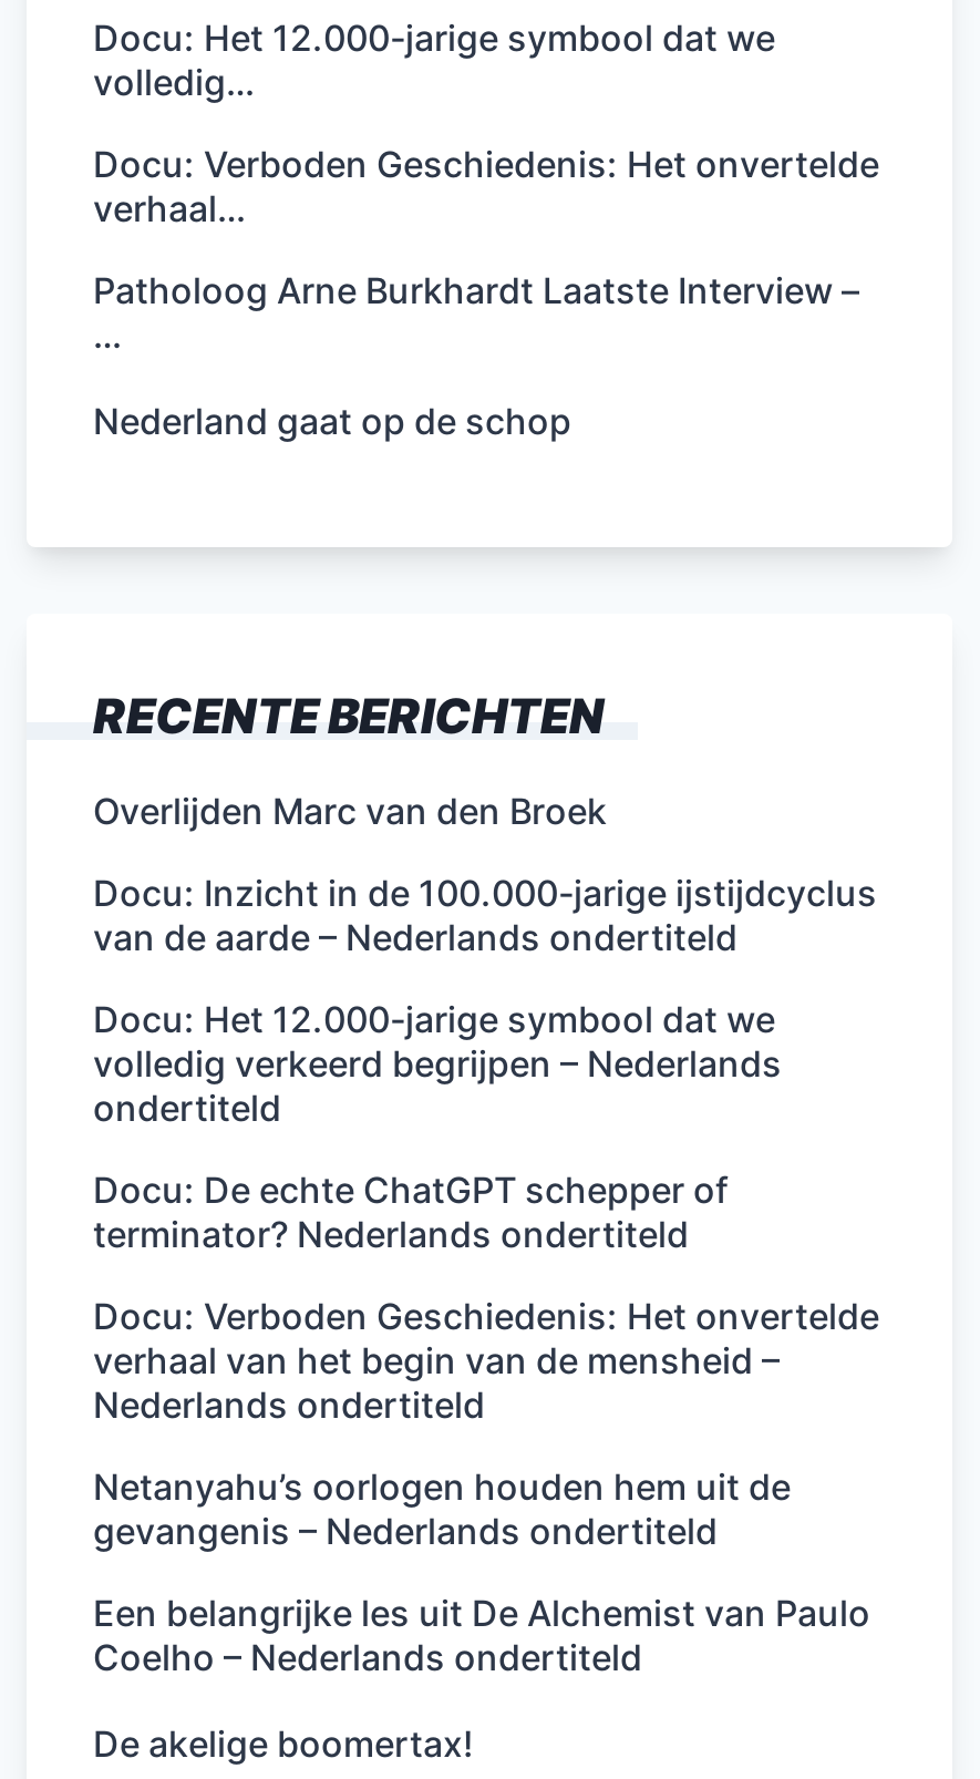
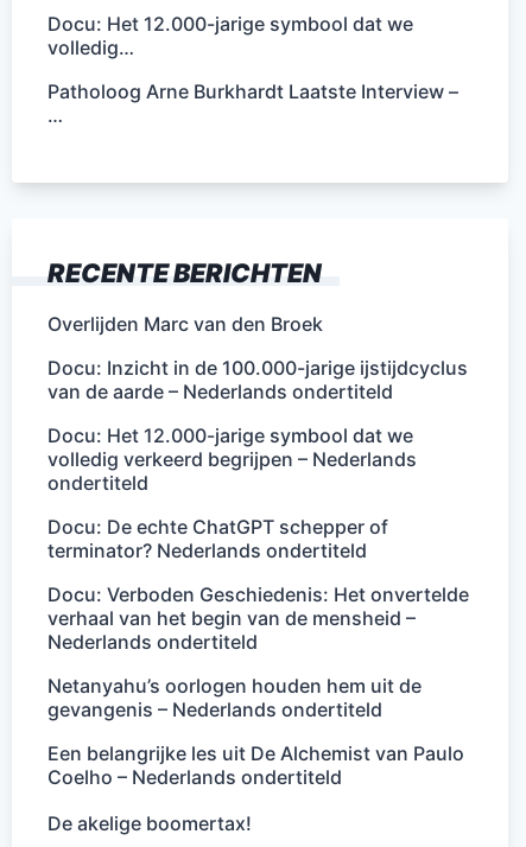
- Docu: Verboden Geschiedenis: Het onvertelde
- verhaal…

- Nederland gaat op de schop
